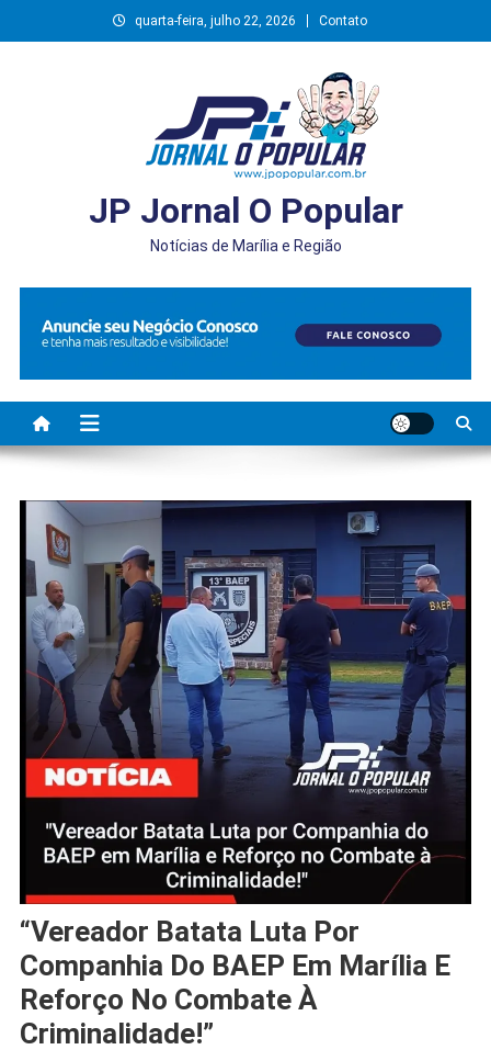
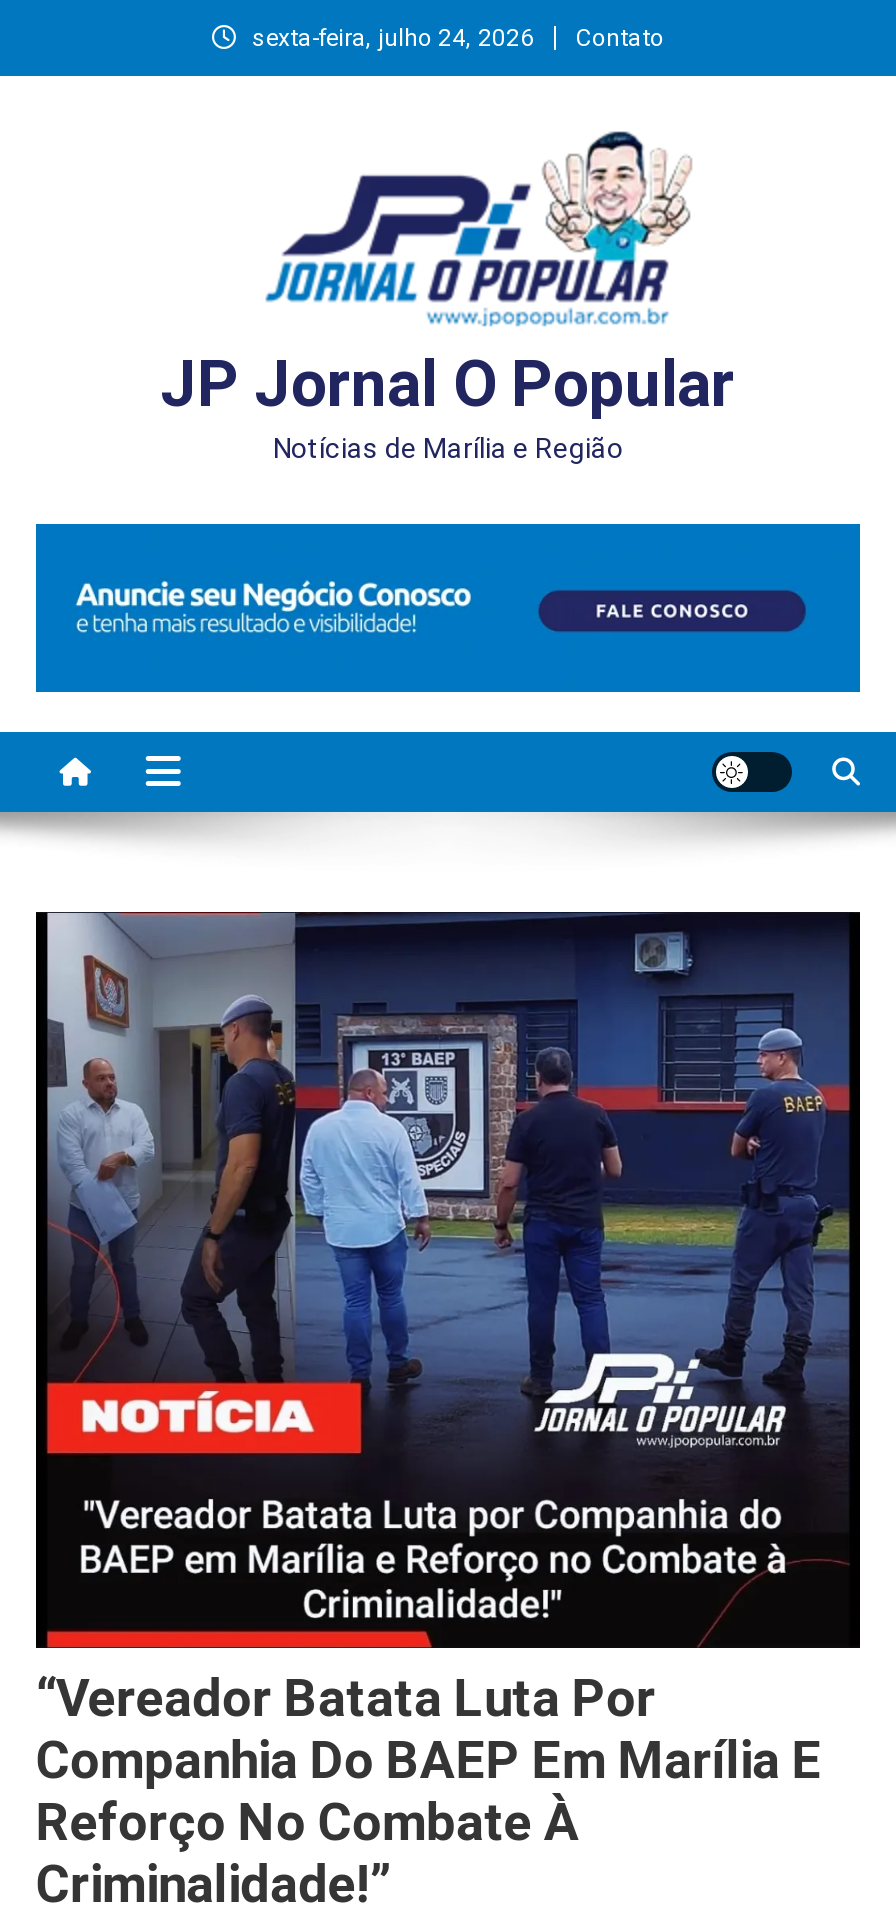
- quarta-feira, julho 22, 2026
+ sexta-feira, julho 24, 2026
